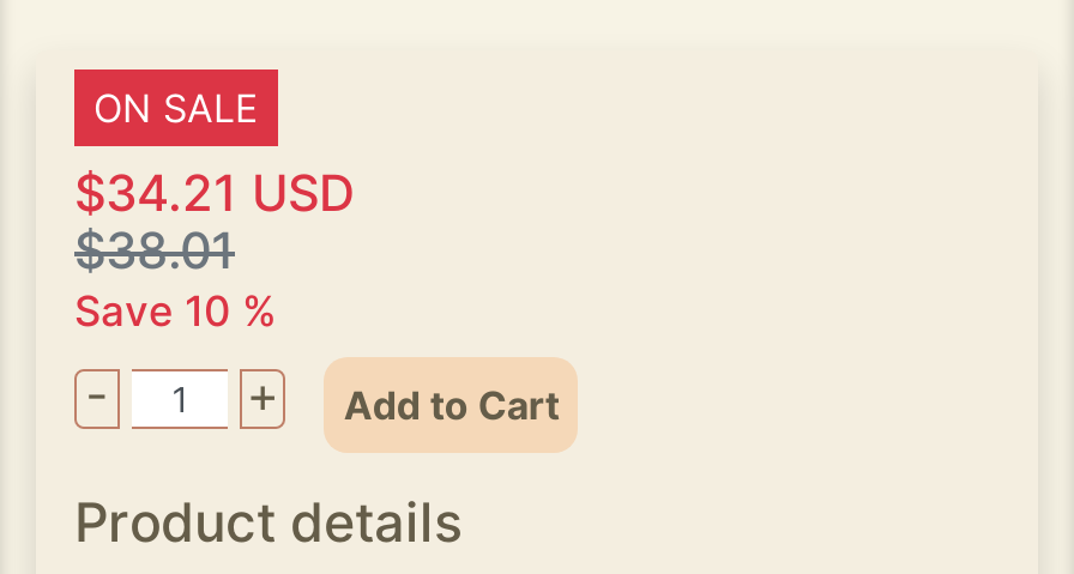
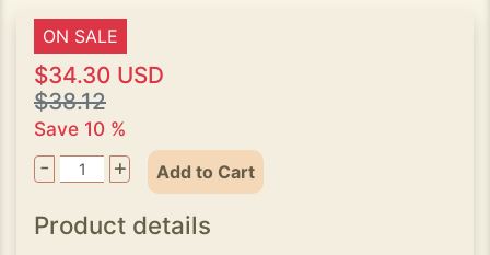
- $34.21 USD
+ $34.30 USD

- $38.01
+ $38.12
